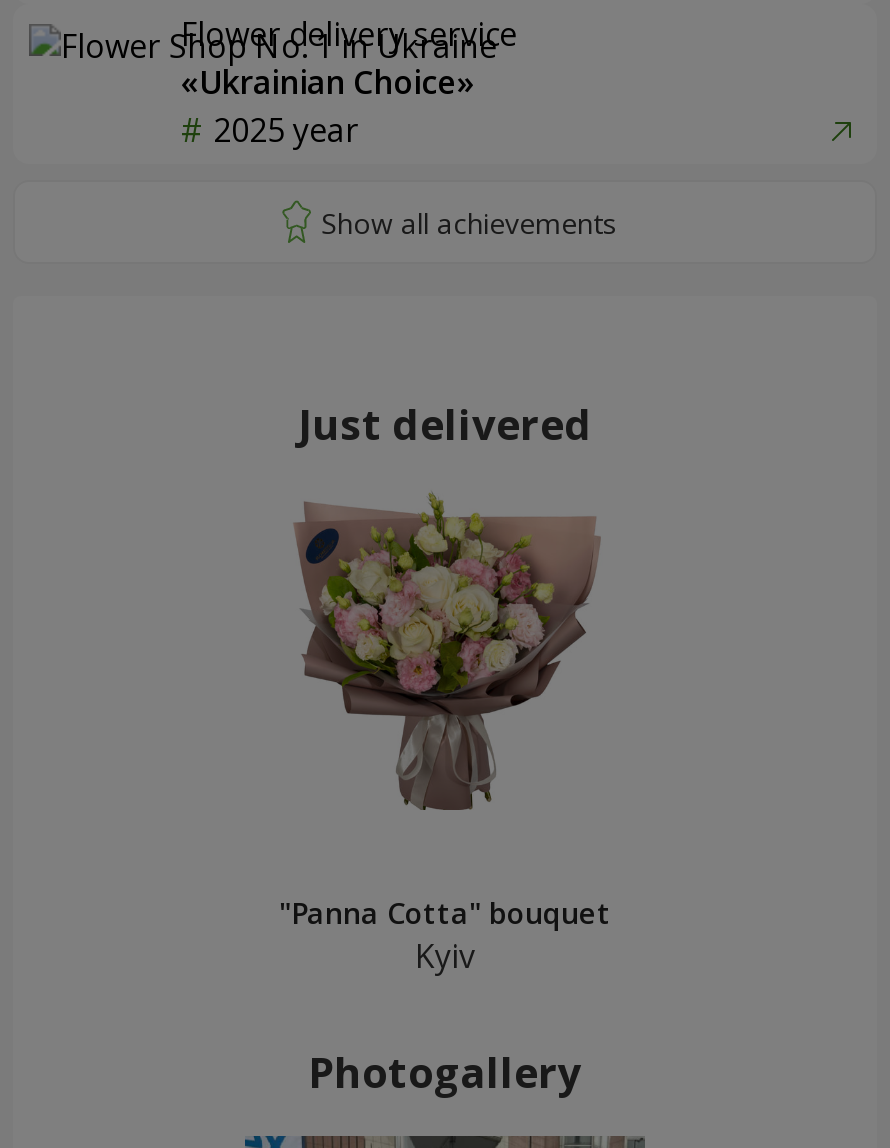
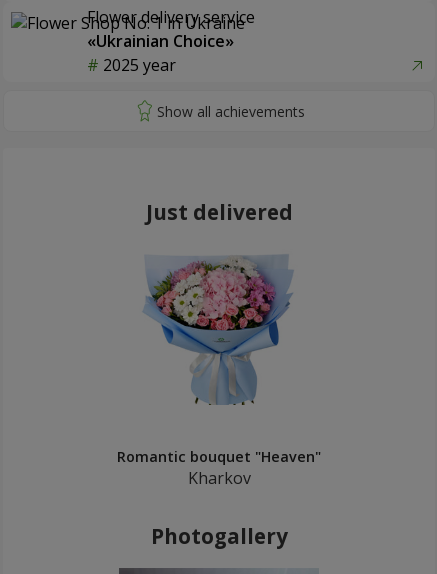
- [image]
+ [image]

- "Panna Cotta" bouquet
- Kyiv
+ Romantic bouquet "Heaven"
+ Kharkov
